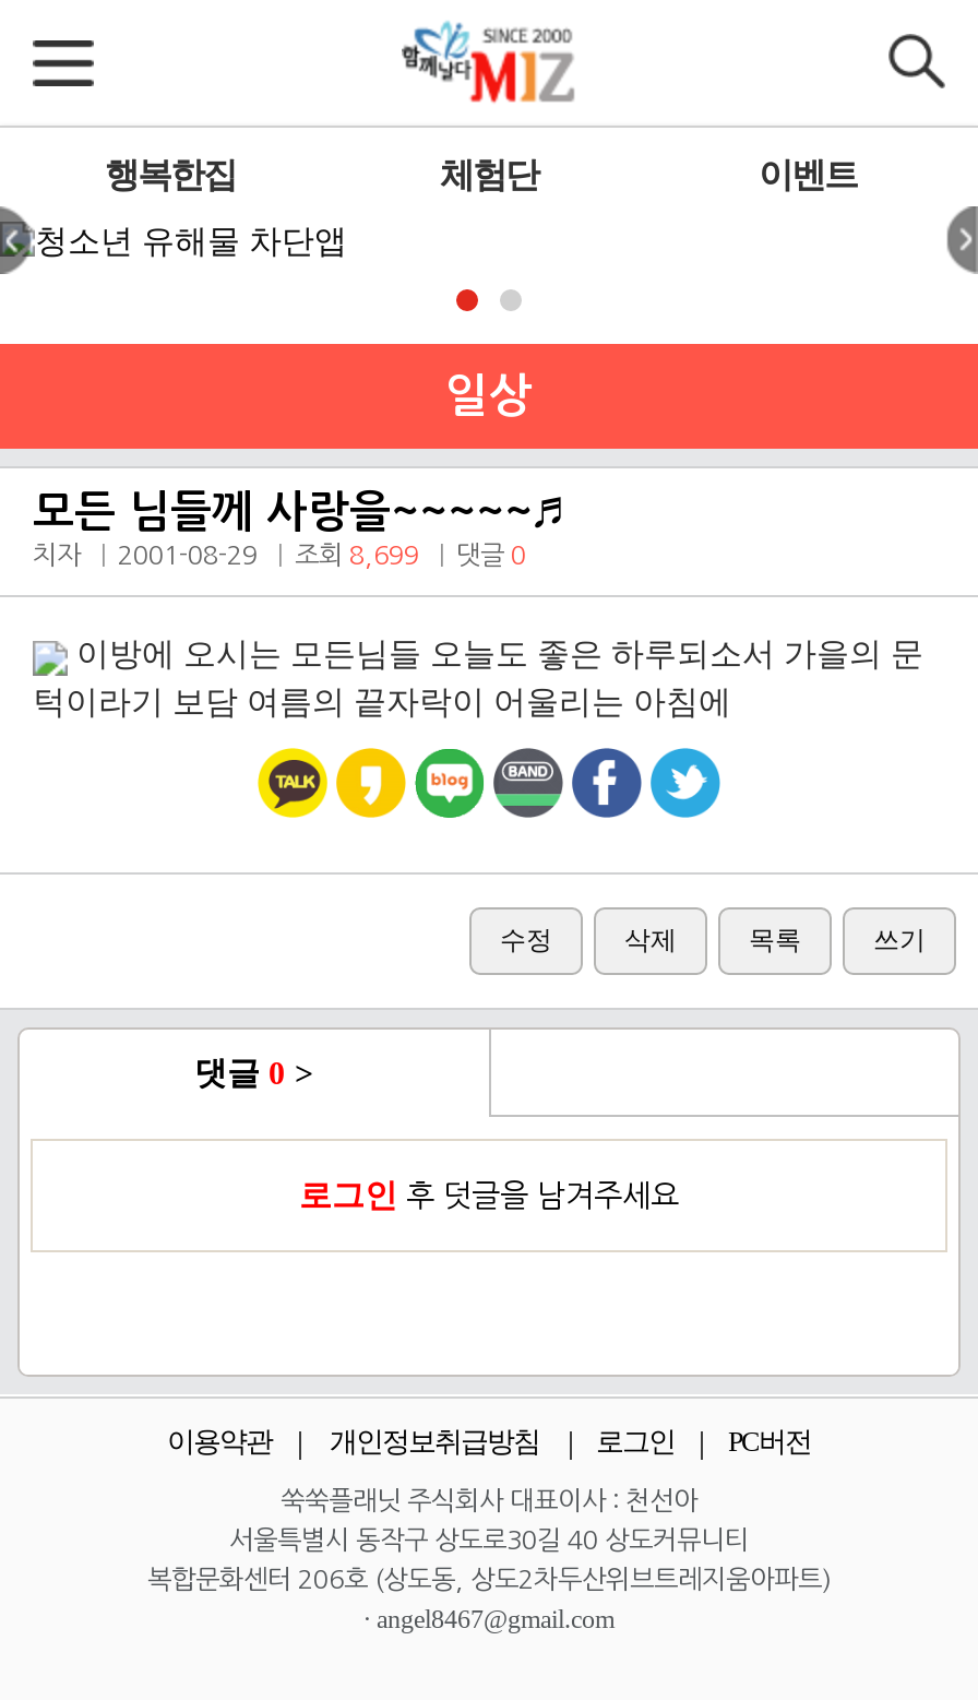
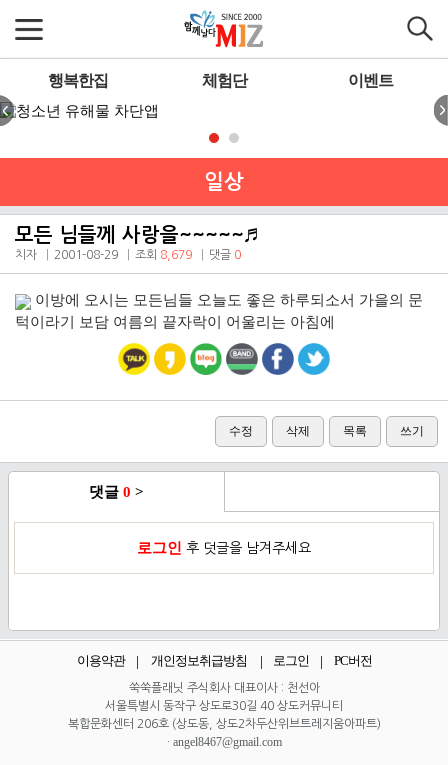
- 치자 2001-08-29 조회 8,699 댓글 0
+ 치자 2001-08-29 조회 8,679 댓글 0
